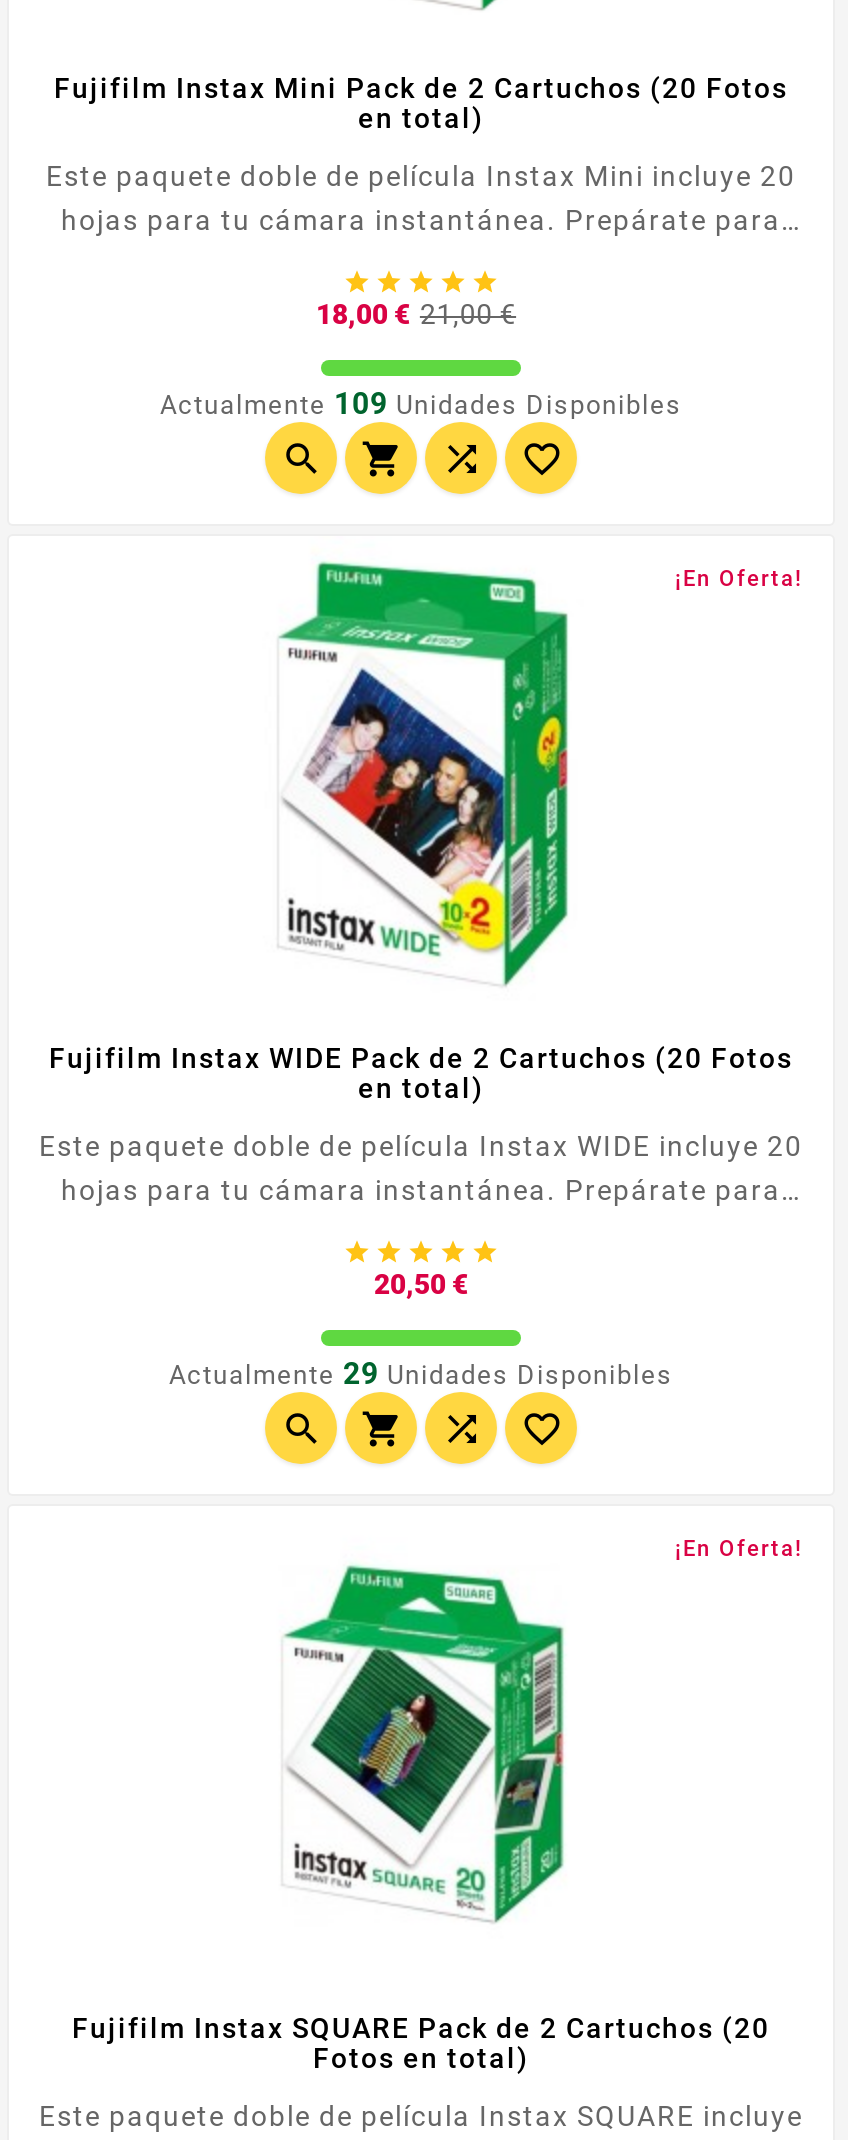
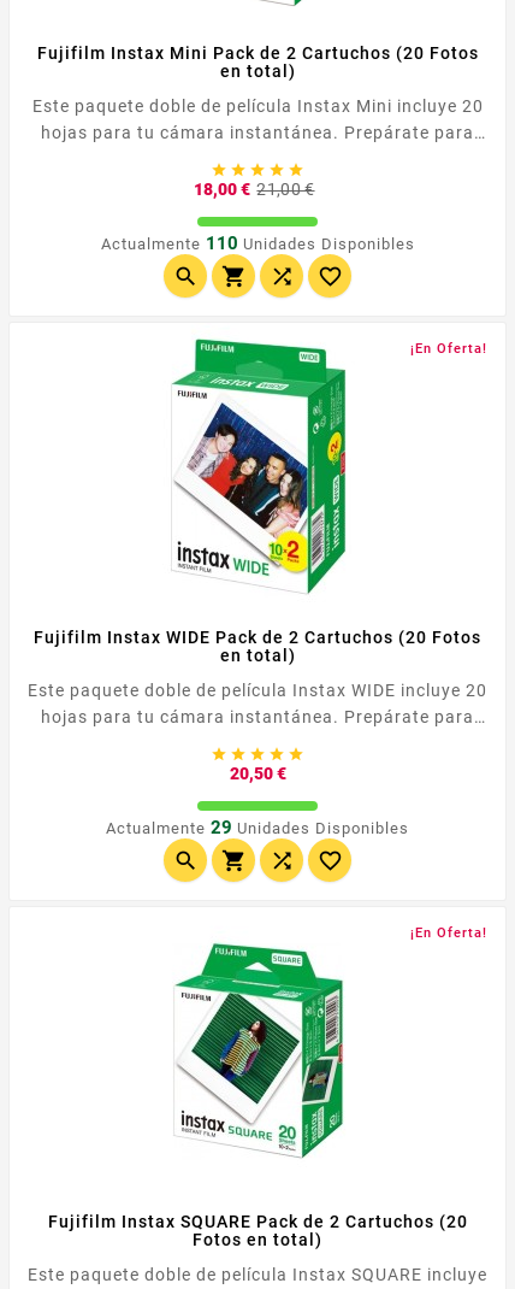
- Actualmente 109 Unidades Disponibles
+ Actualmente 110 Unidades Disponibles
